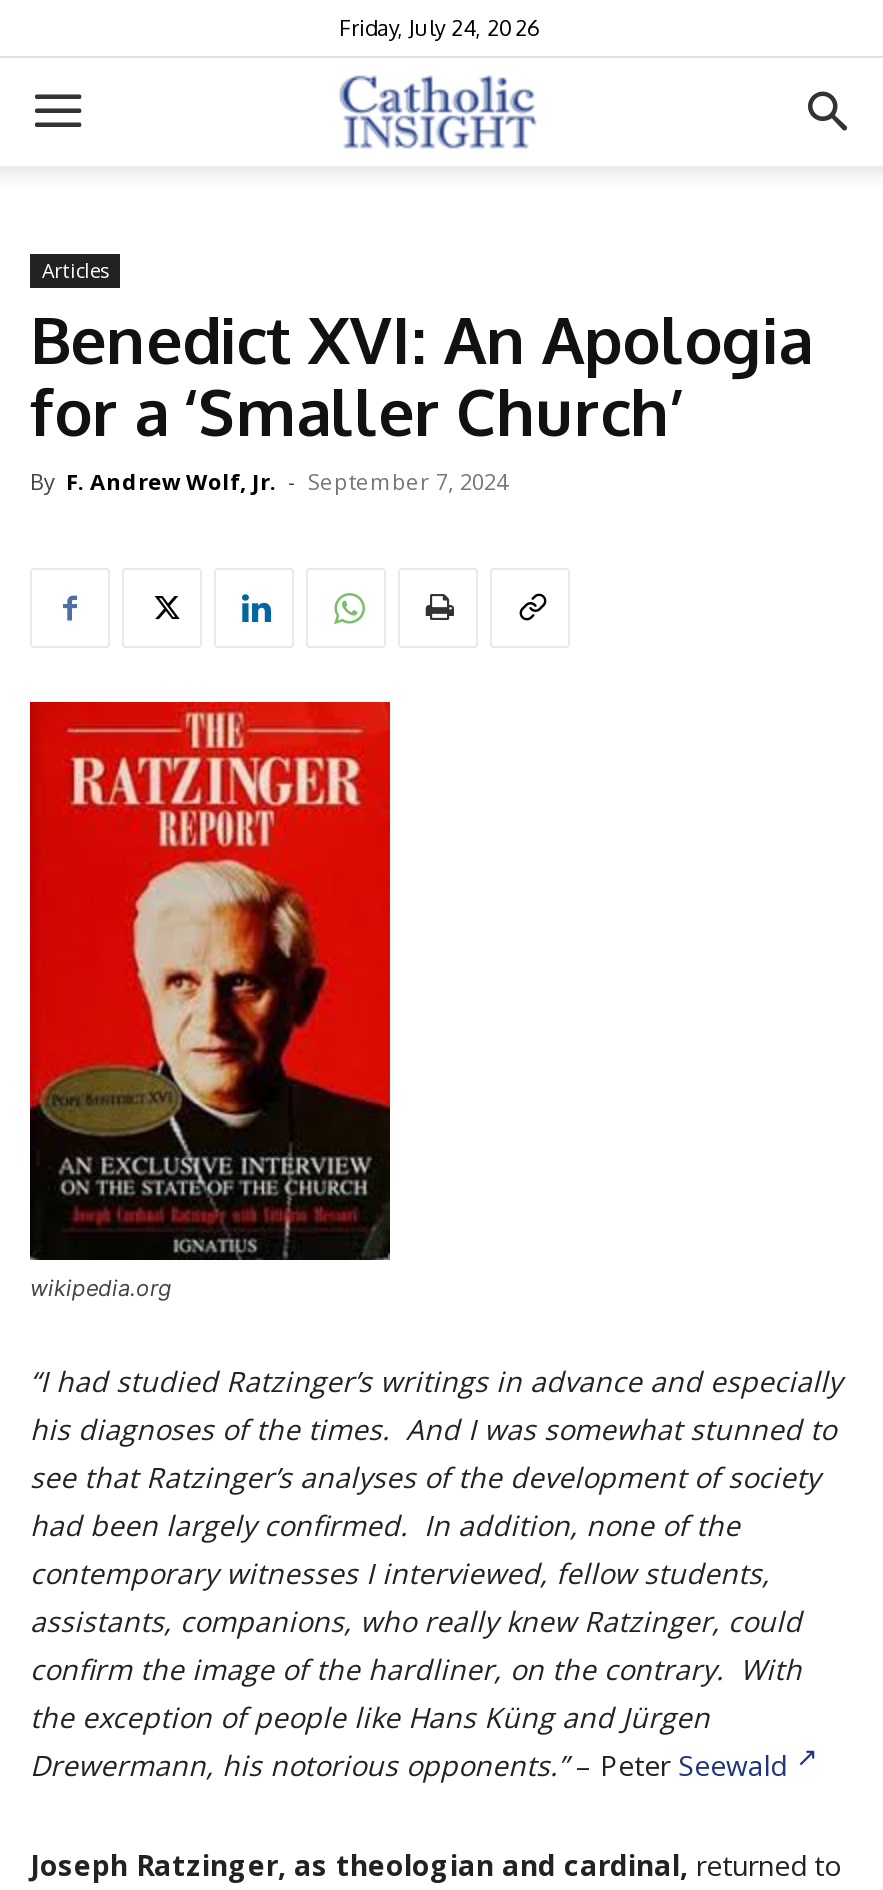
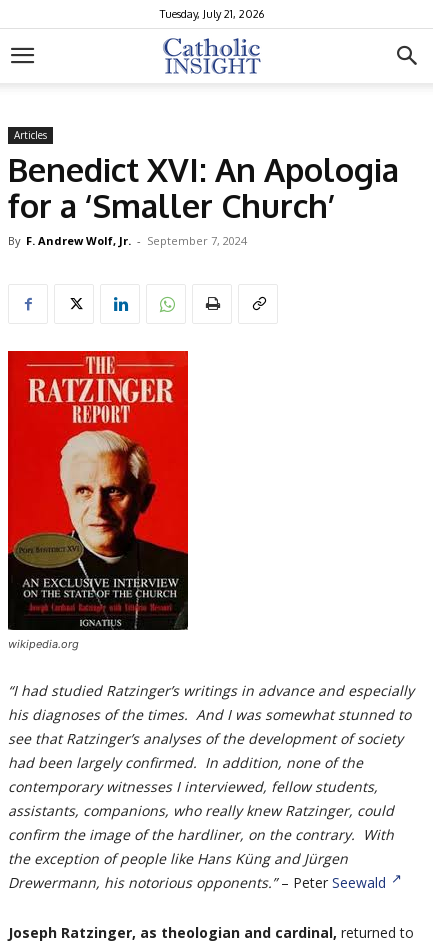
- Friday, July 24, 2026
+ Tuesday, July 21, 2026
